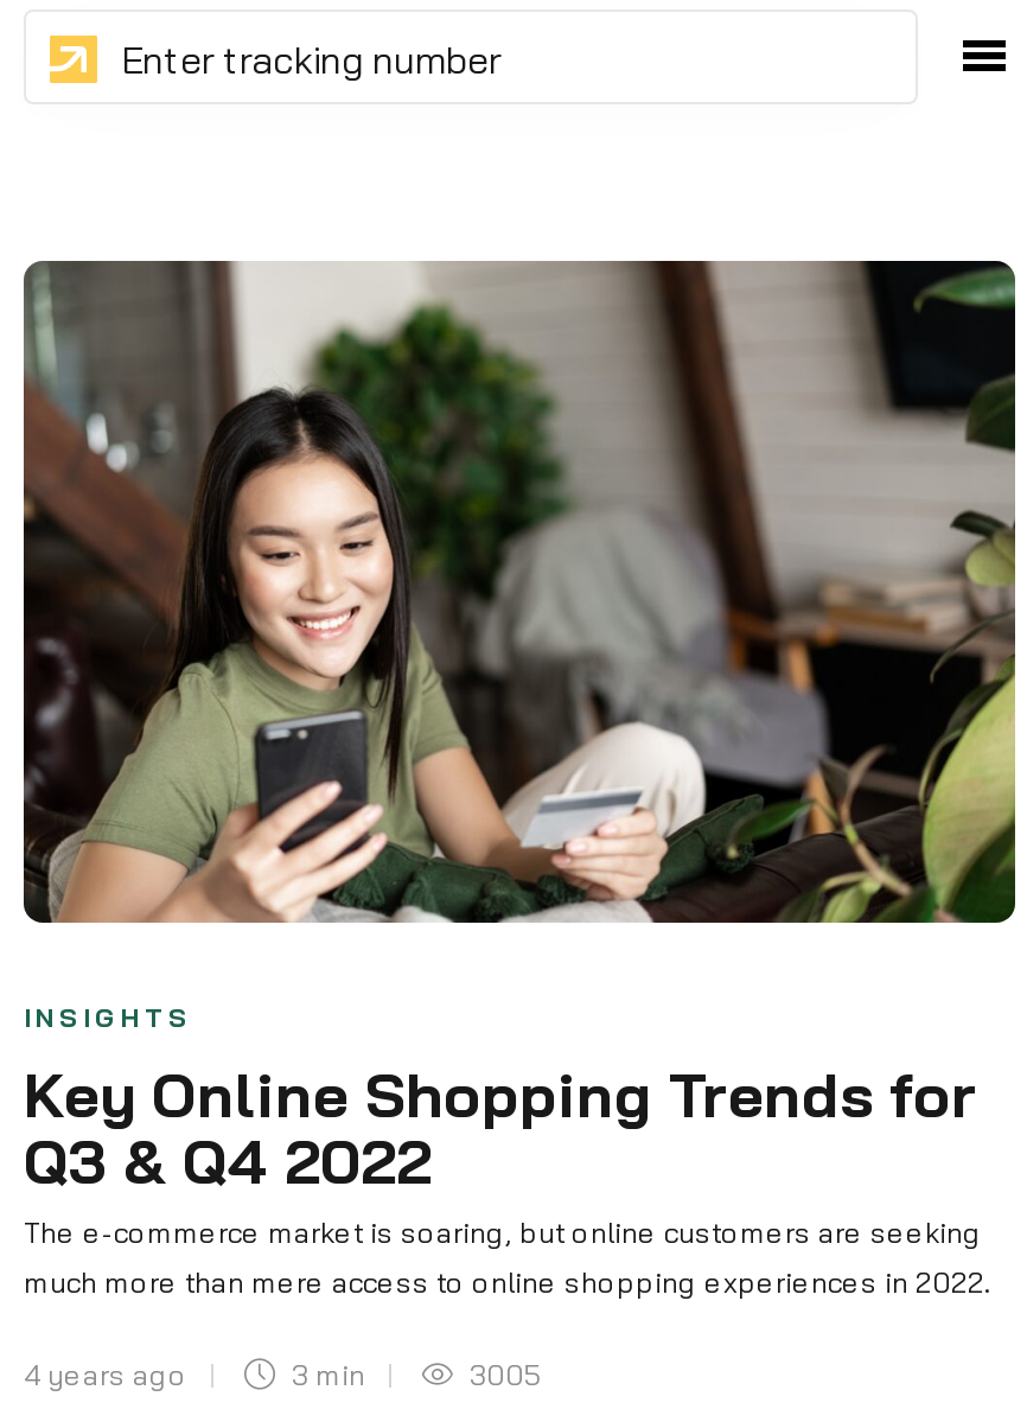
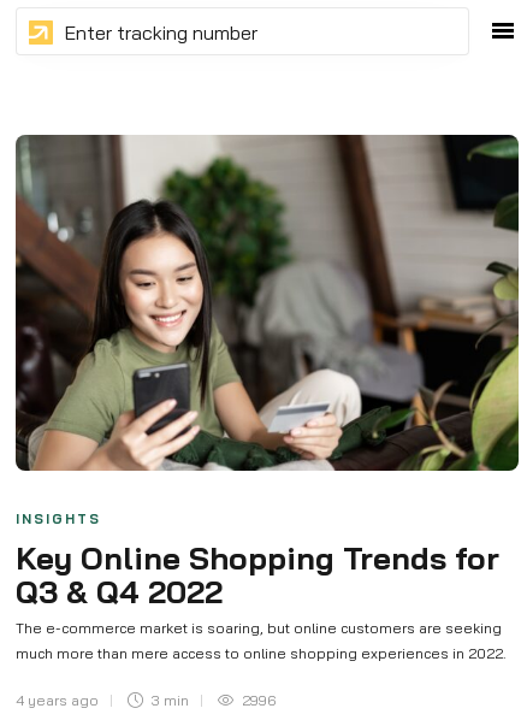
- 3005
+ 2996
